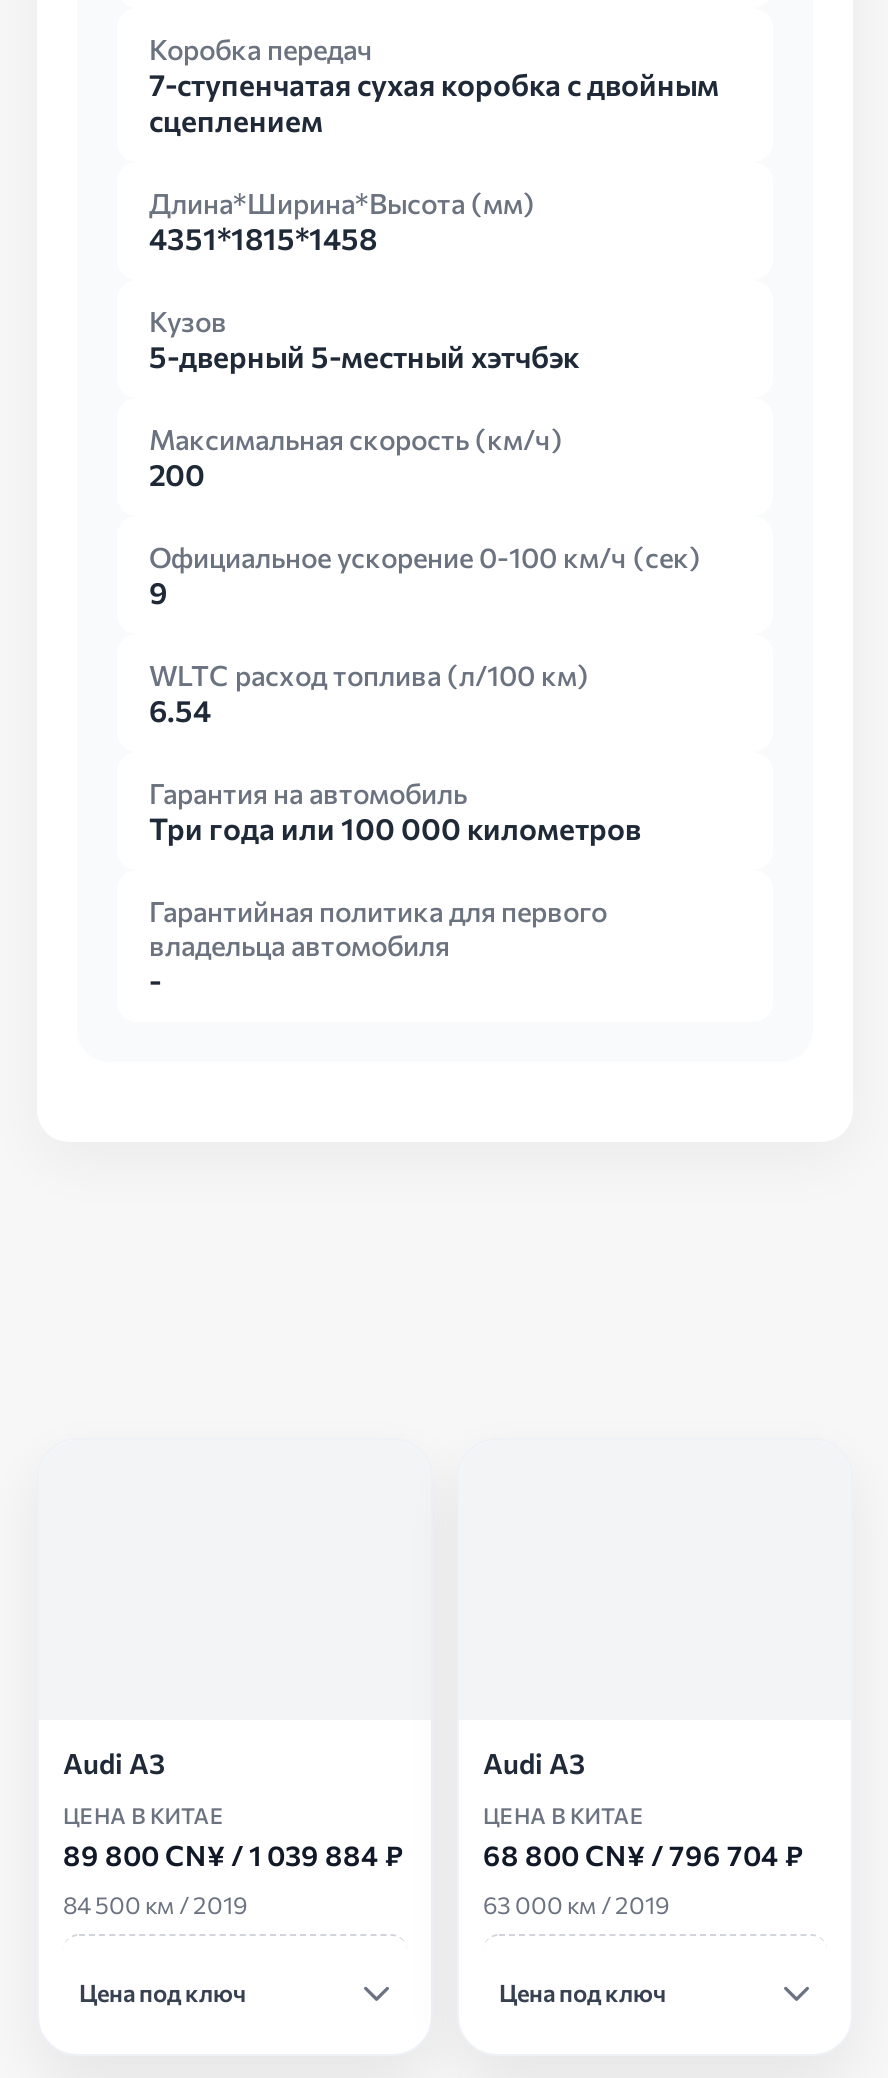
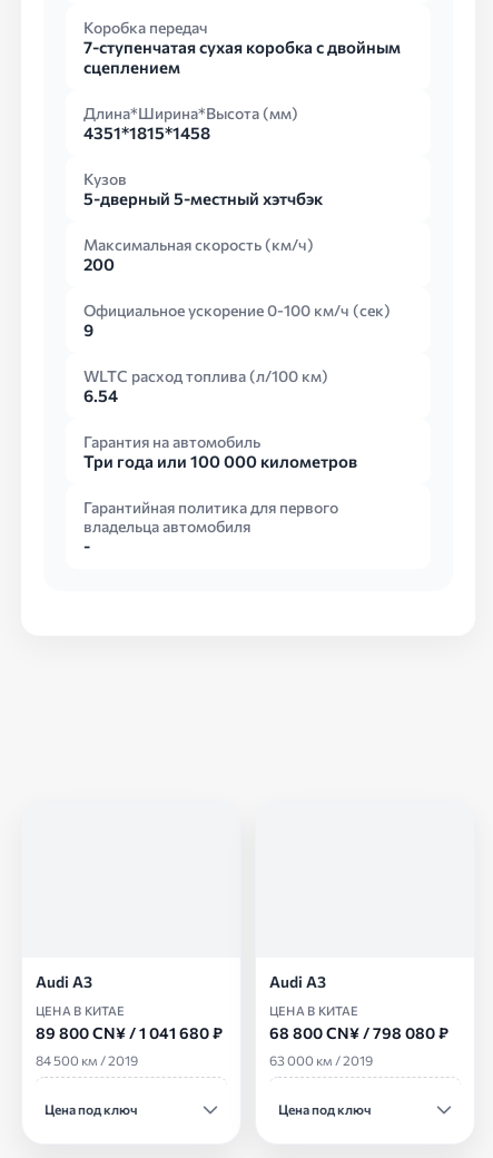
- 89 800 CN¥ / 1 039 884 ₽
+ 89 800 CN¥ / 1 041 680 ₽

- 68 800 CN¥ / 796 704 ₽
+ 68 800 CN¥ / 798 080 ₽
